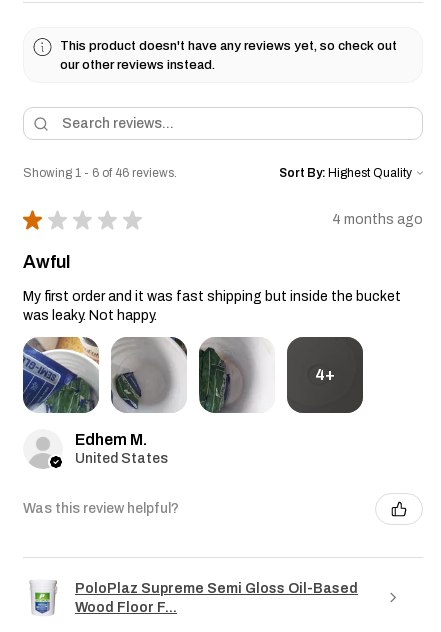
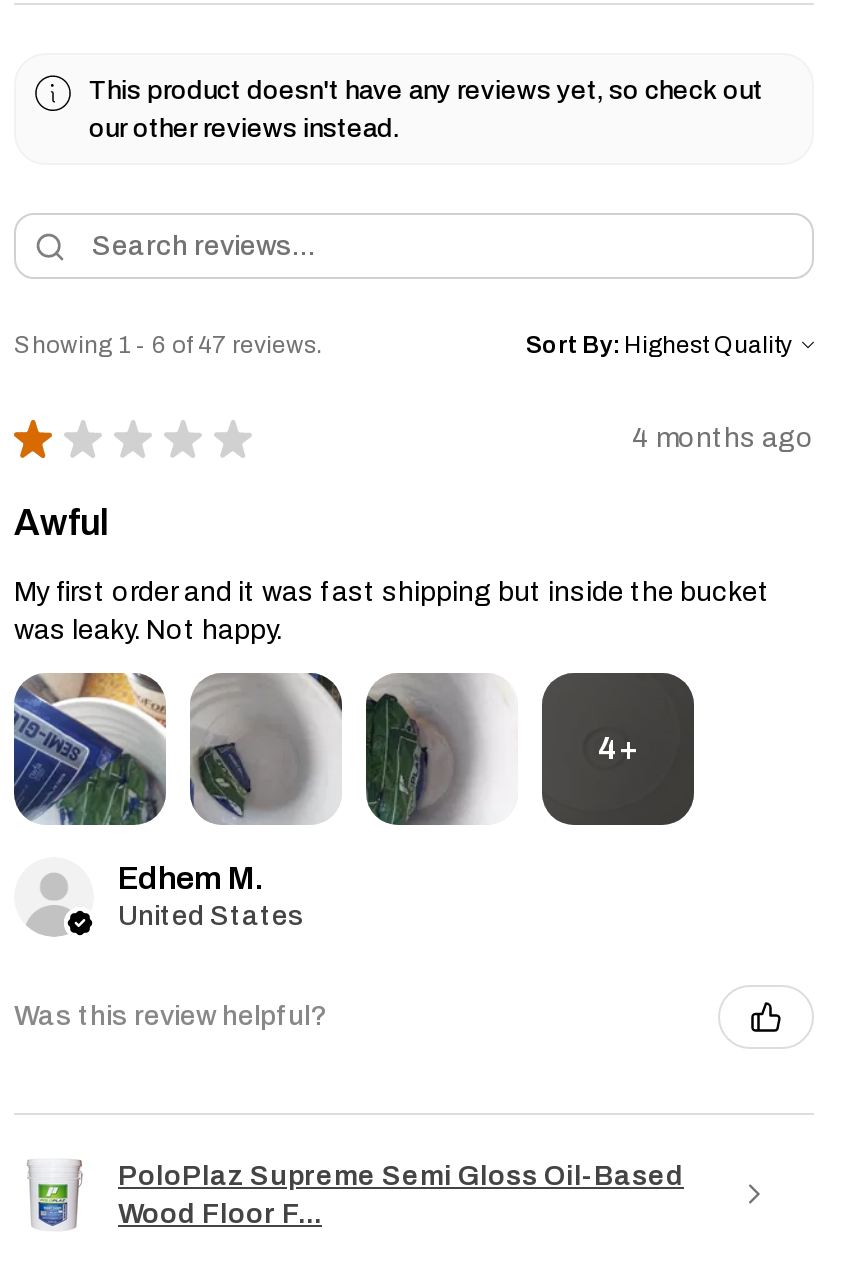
- Showing 1 - 6 of 46 reviews.
+ Showing 1 - 6 of 47 reviews.
